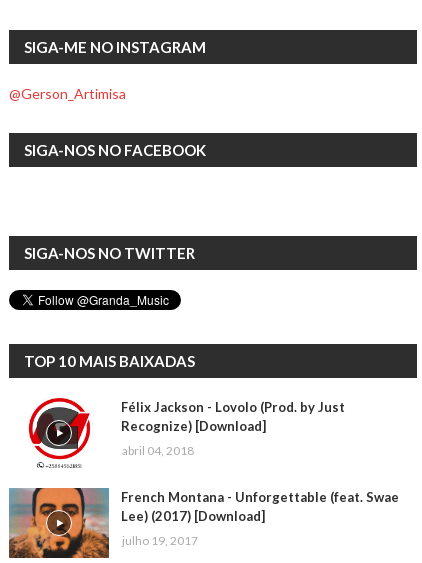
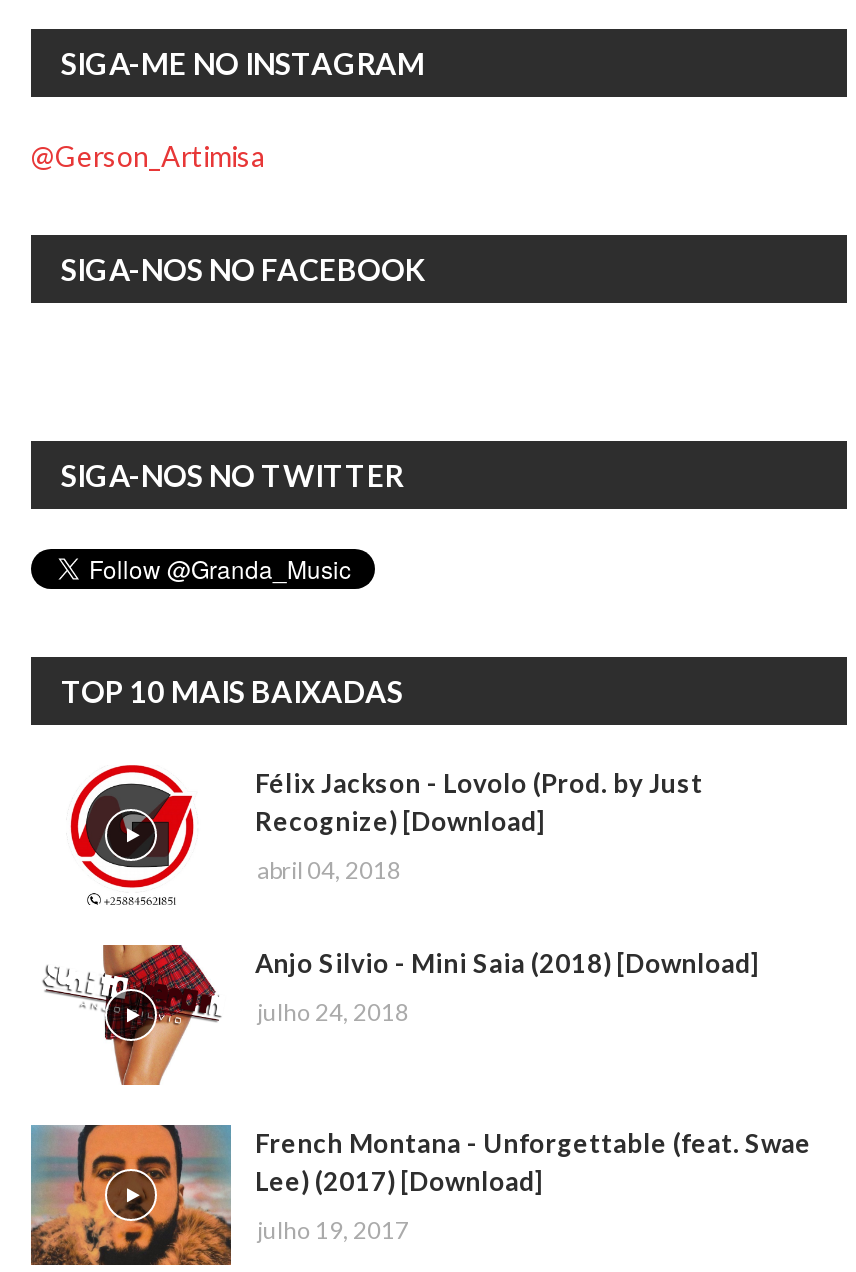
+ [image]
+ Anjo Silvio - Mini Saia (2018) [Download]
+ julho 24, 2018
